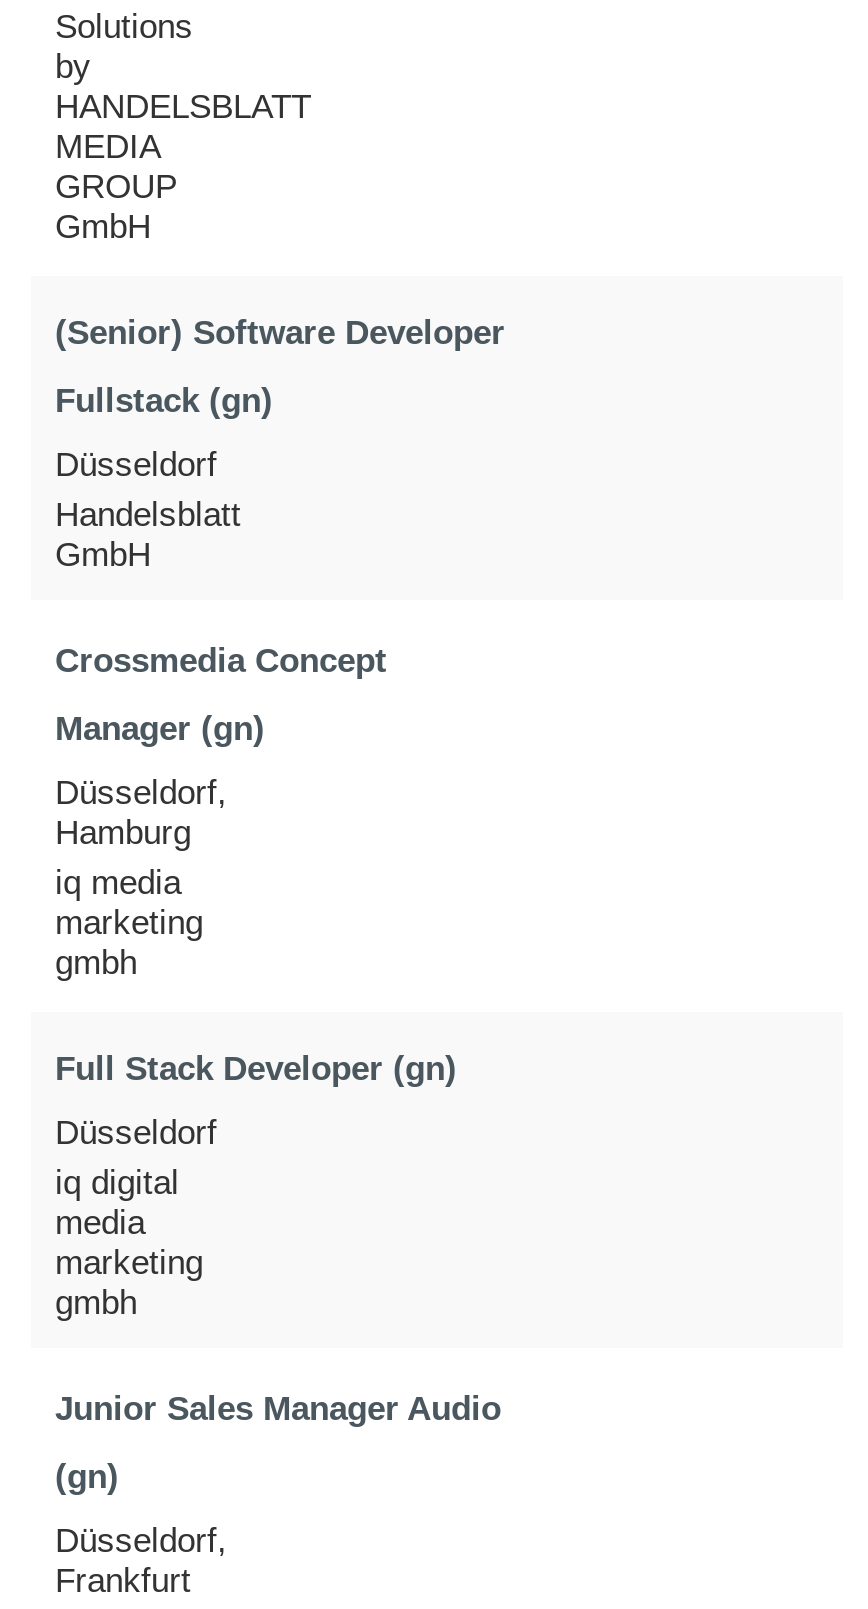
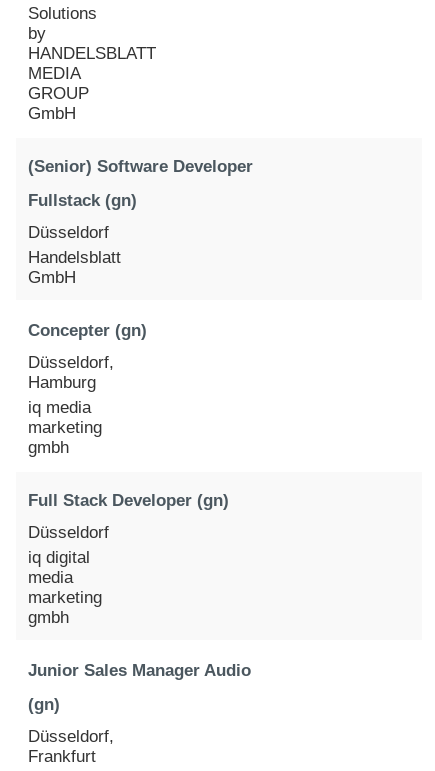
- Crossmedia Concept
- Manager (gn)
+ Concepter (gn)
